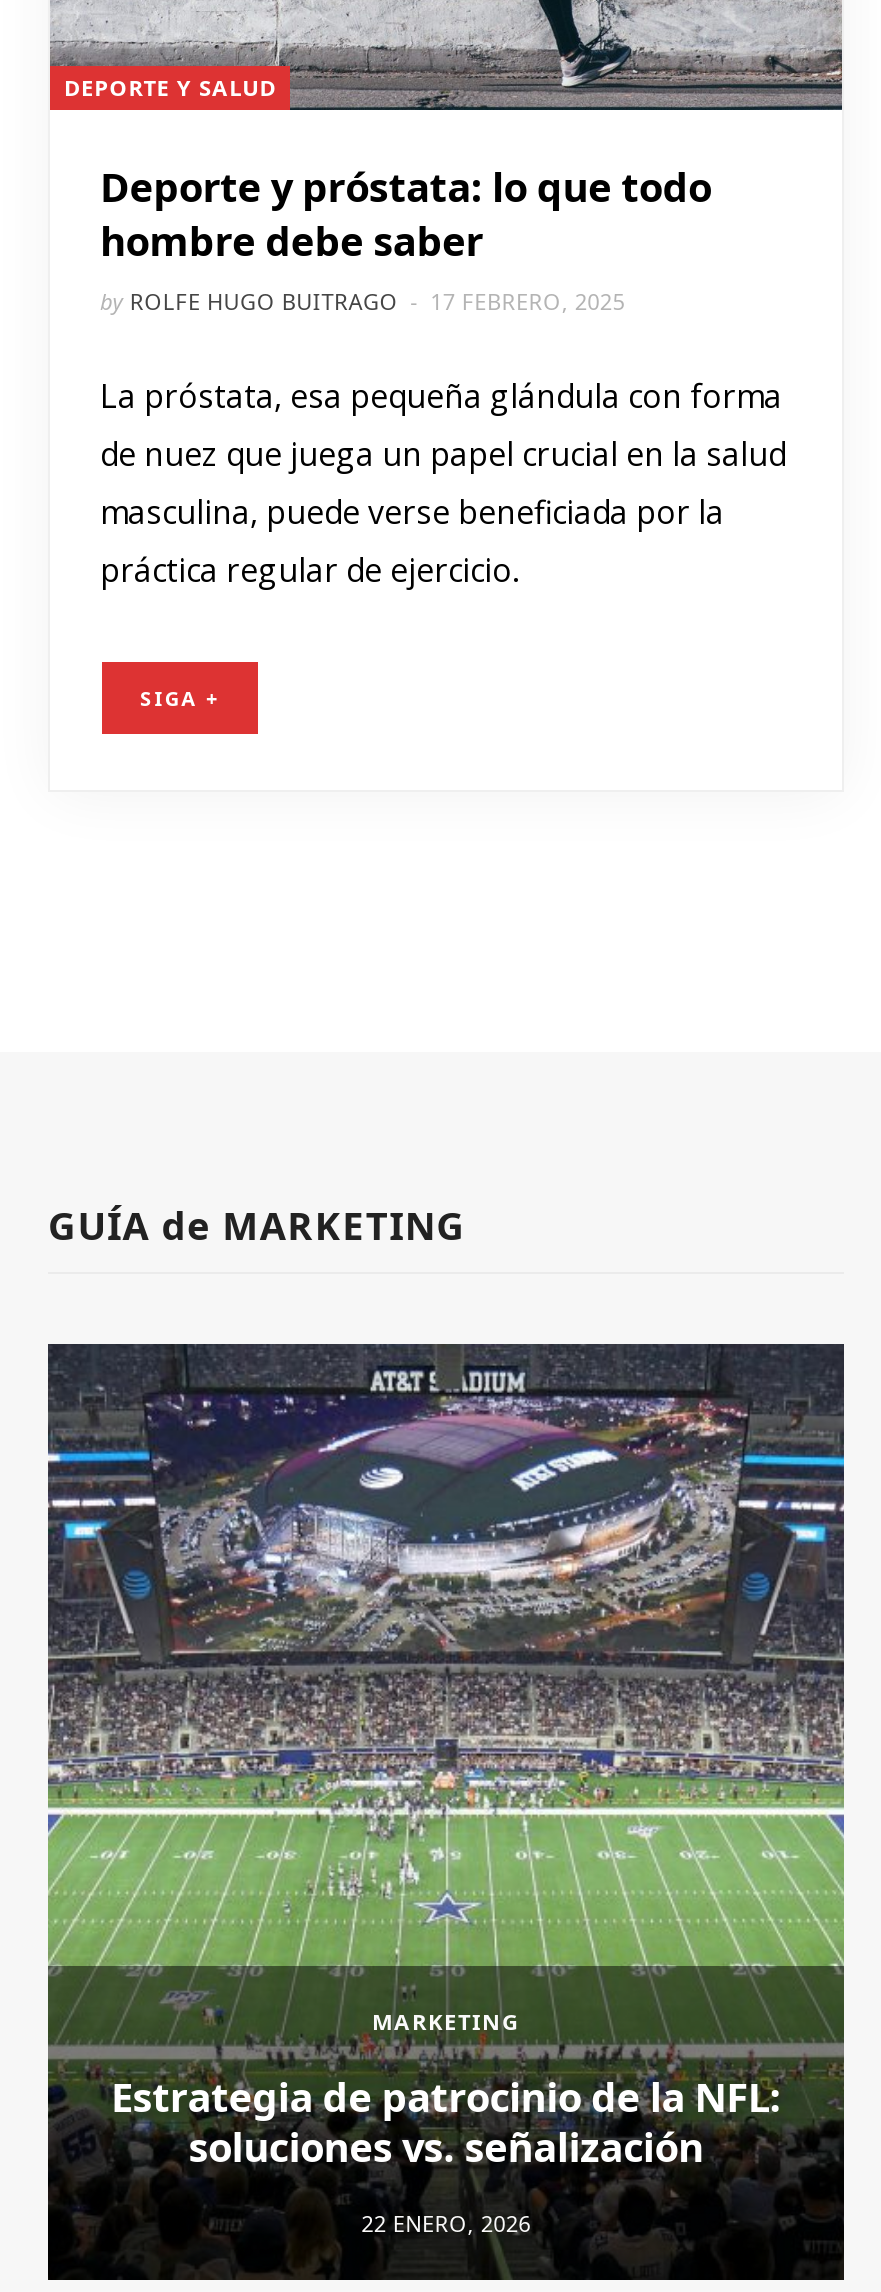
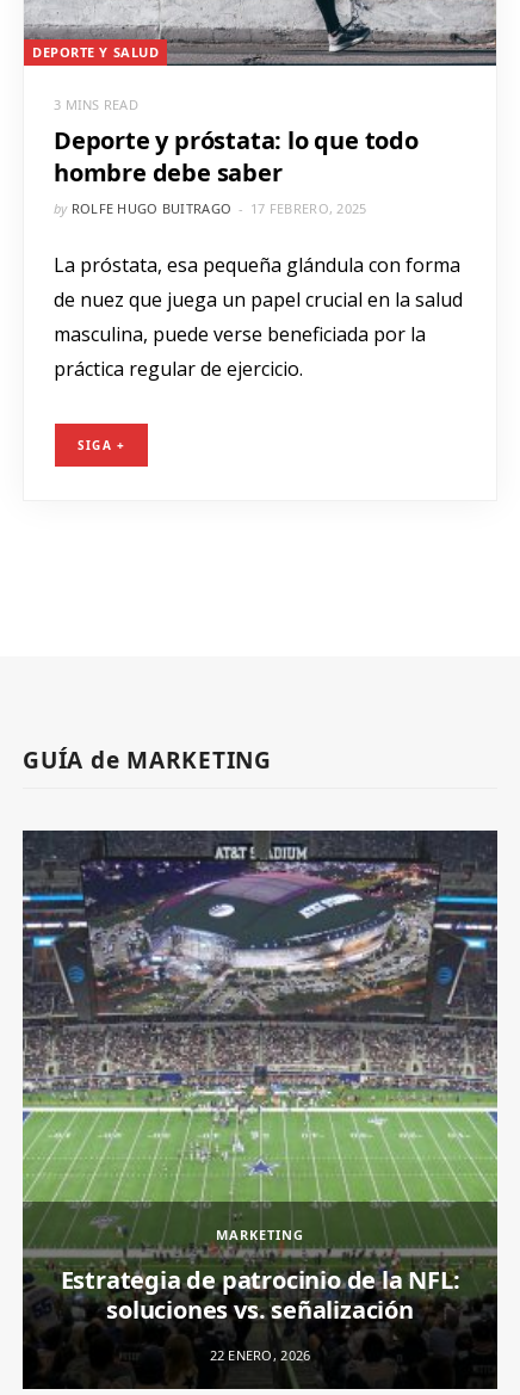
+ 3 MINS READ
